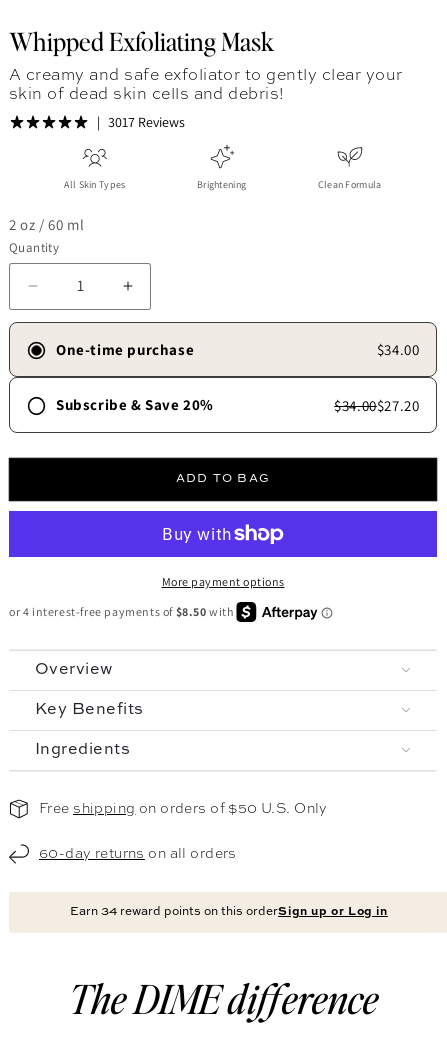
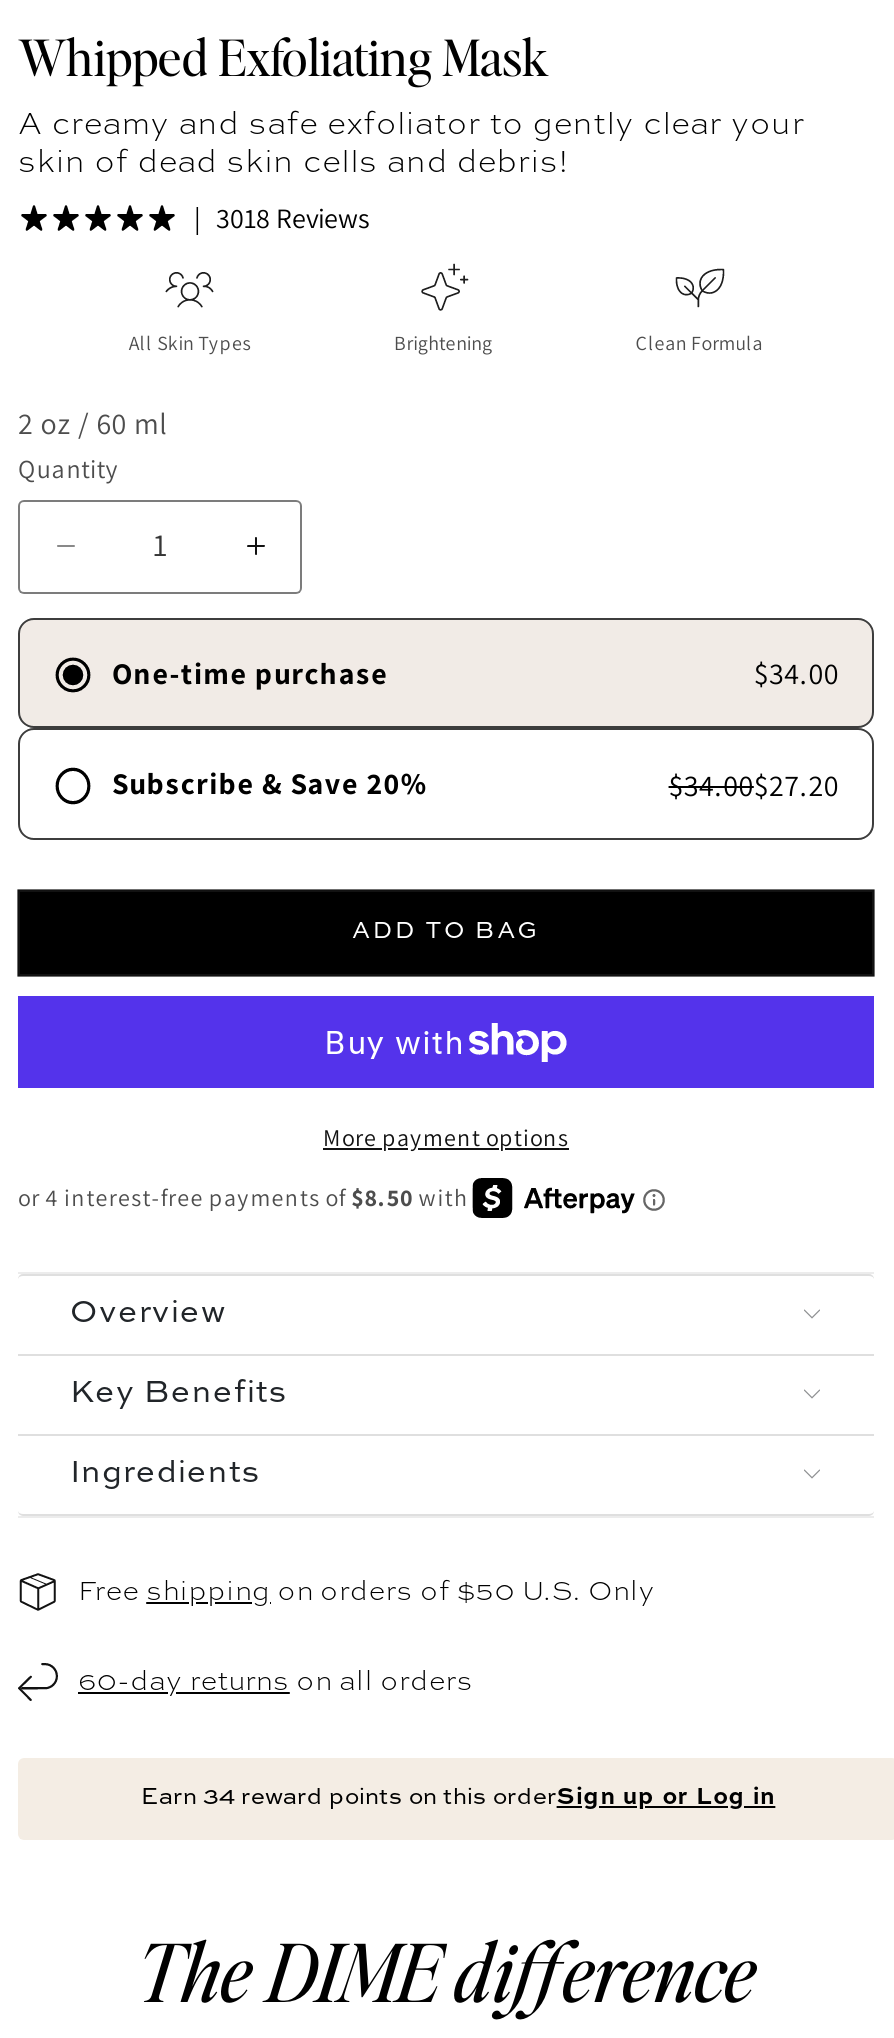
- 3017 Reviews
+ 3018 Reviews
